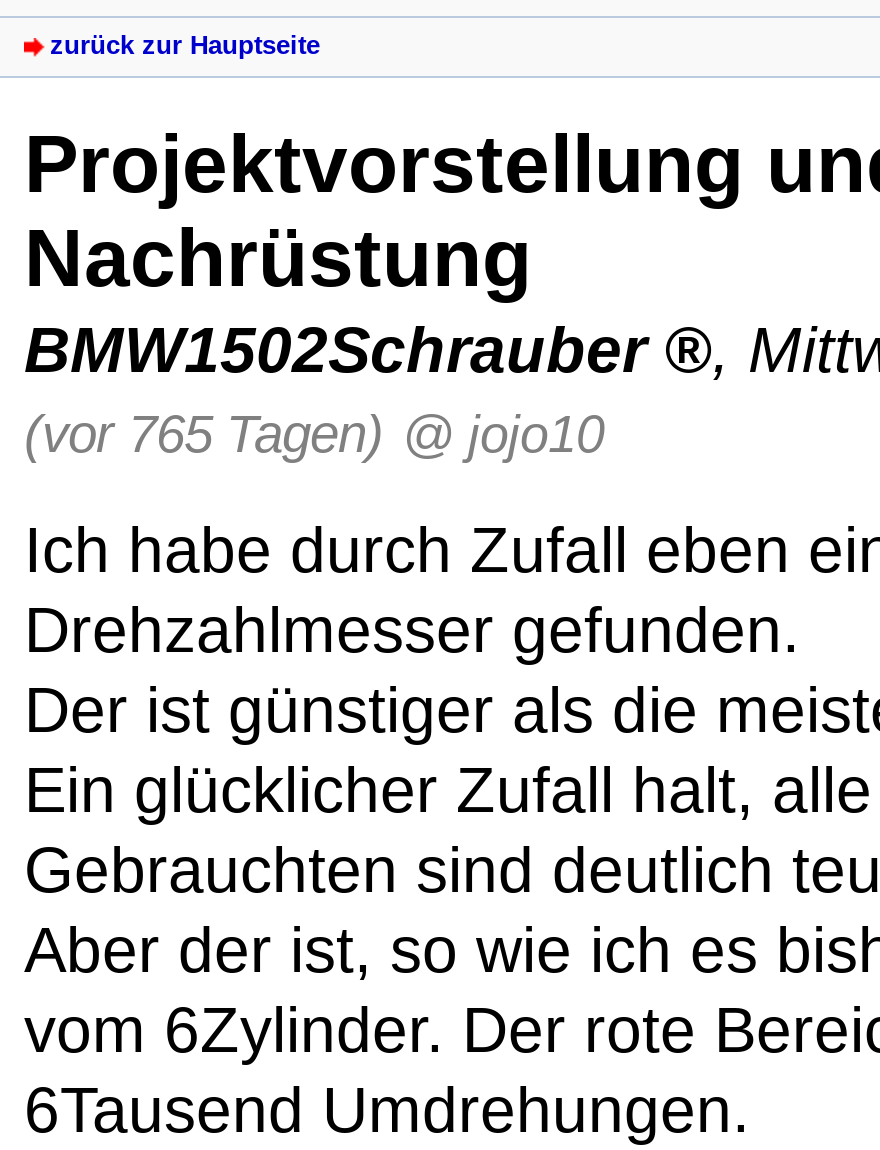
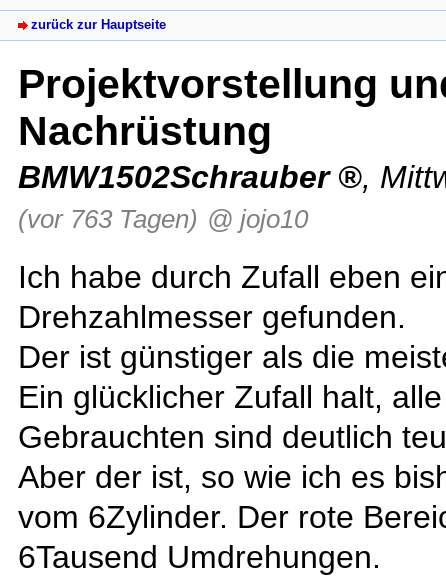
- (vor 765 Tagen) @ jojo10
+ (vor 763 Tagen) @ jojo10
